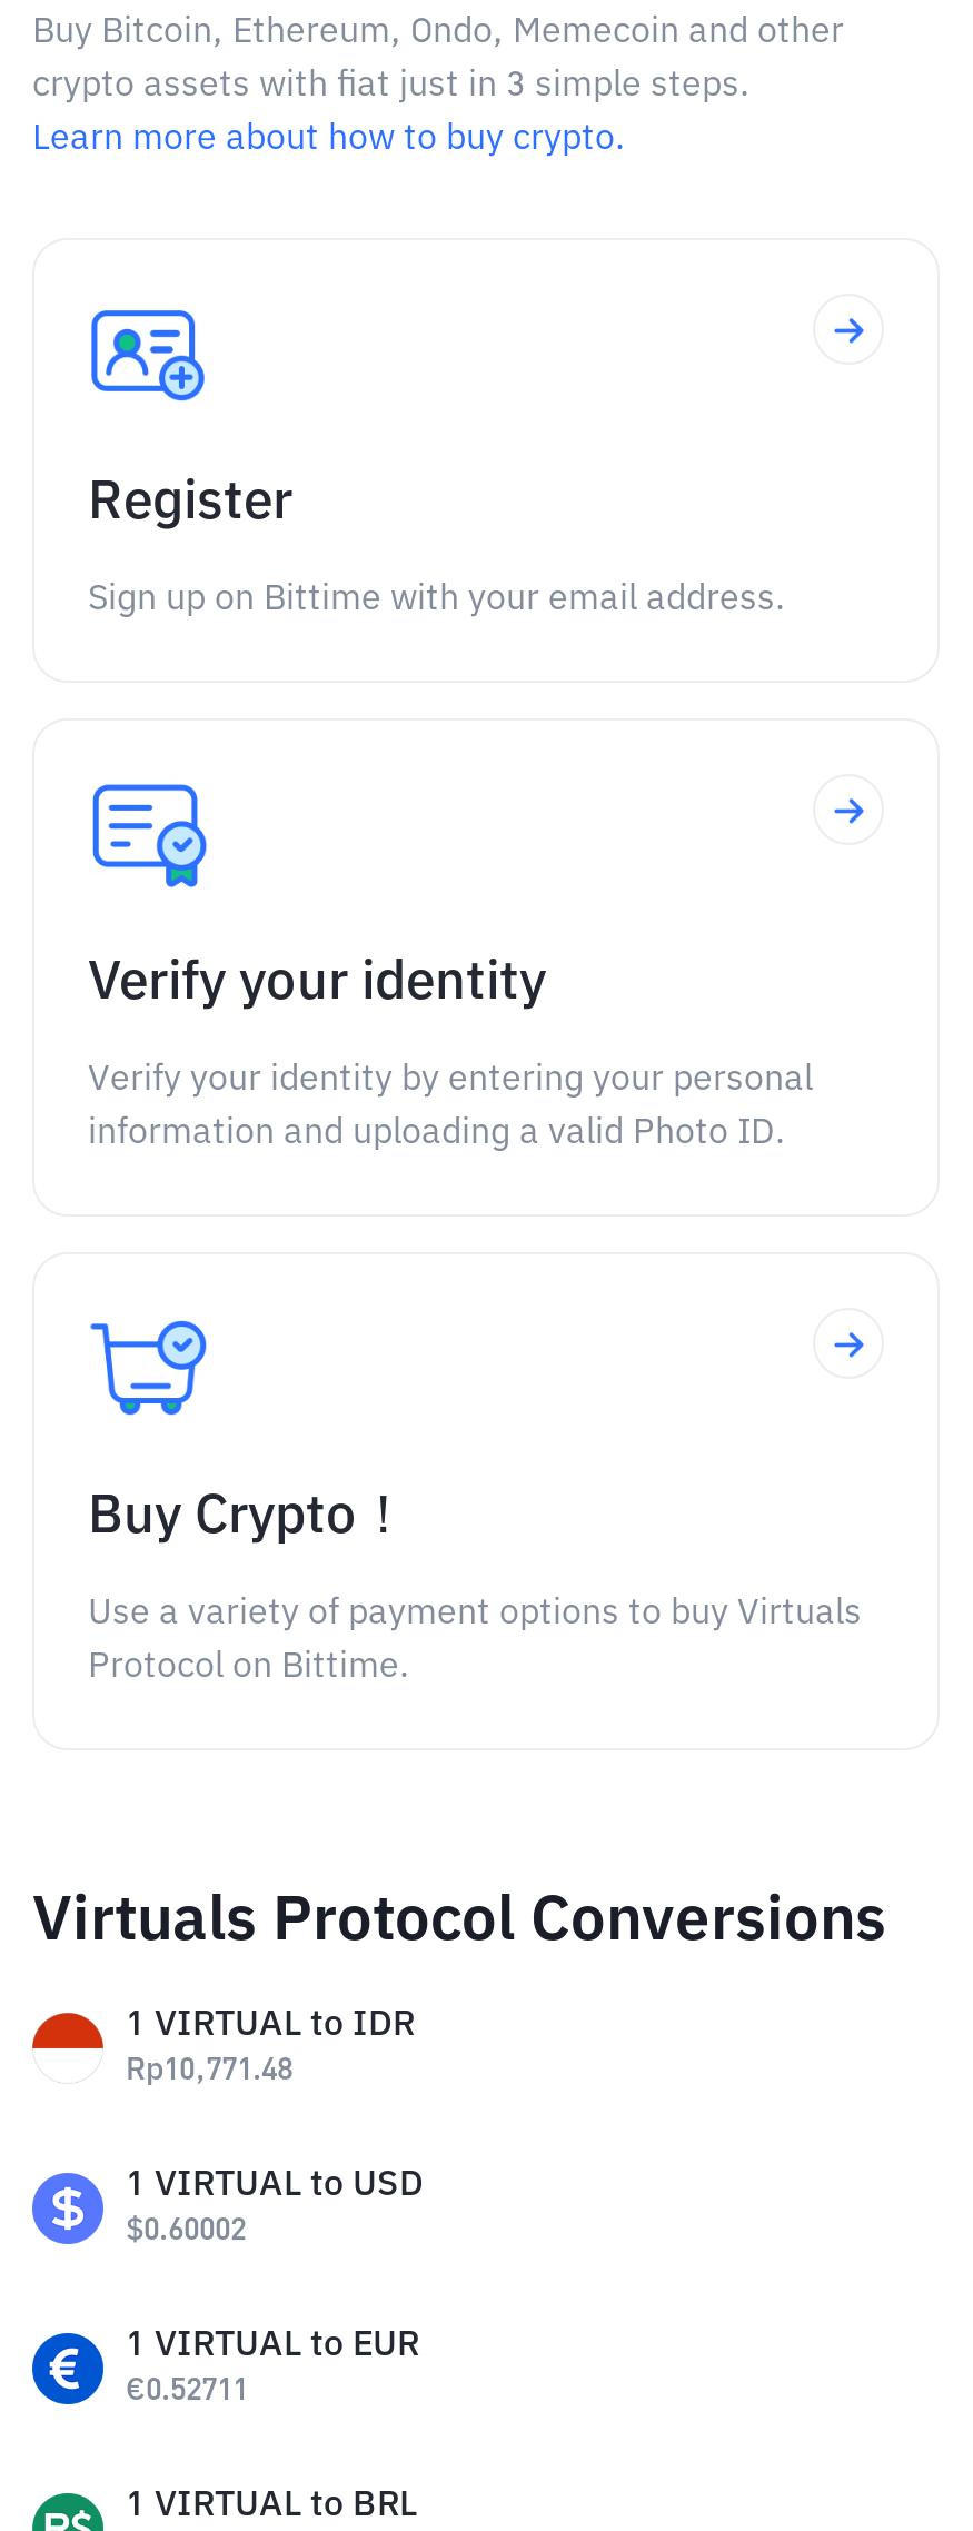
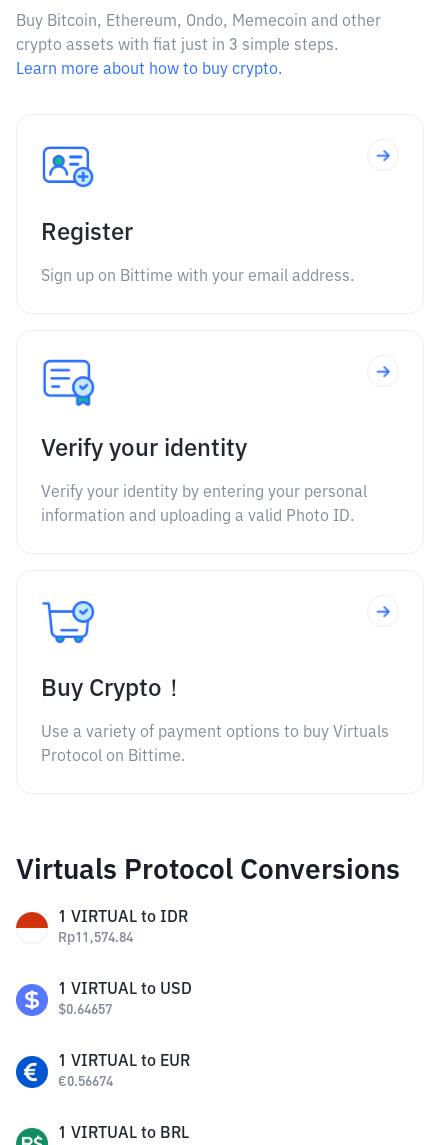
- Rp10,771.48
+ Rp11,574.84

- $0.60002
+ $0.64657

- €0.52711
+ €0.56674
